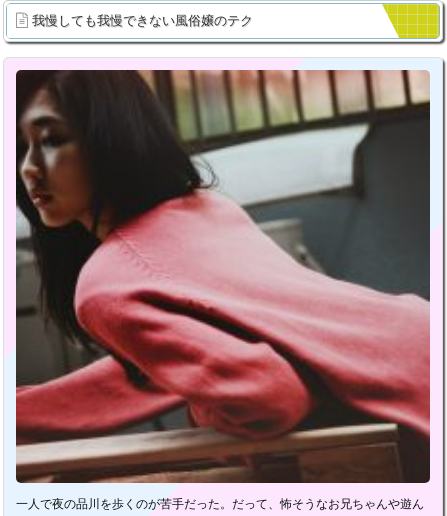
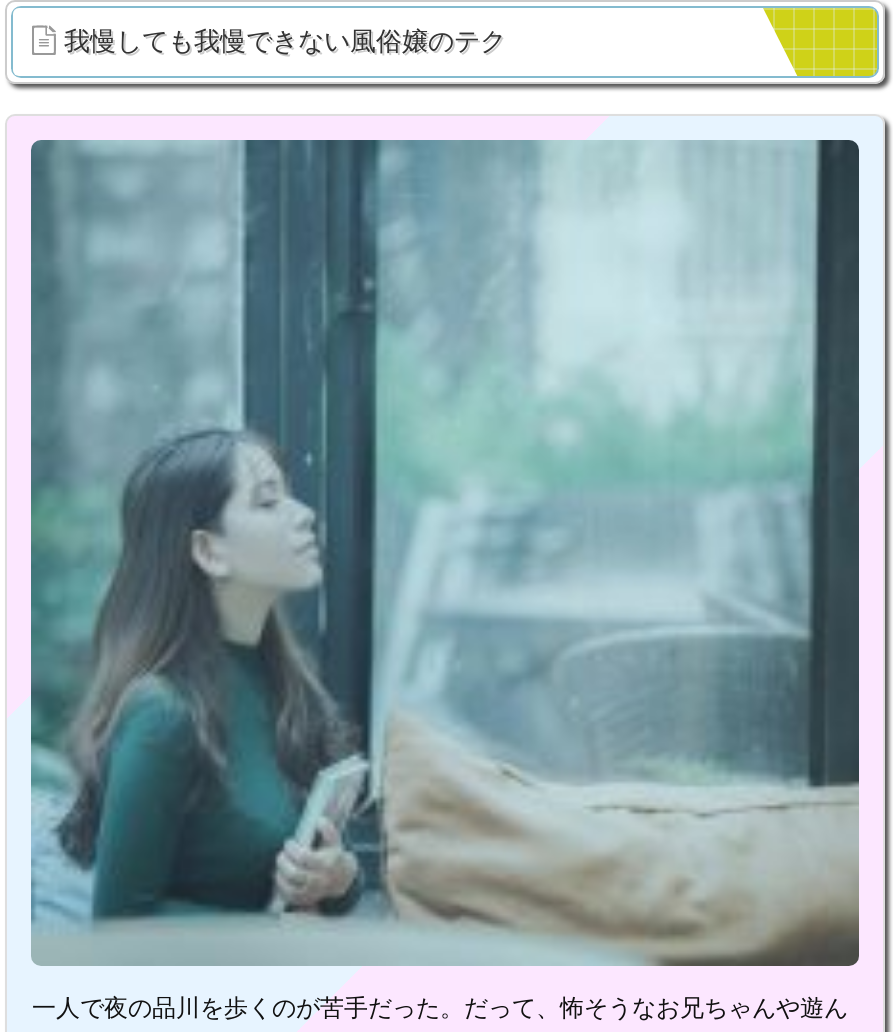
- [image]
+ [image]
